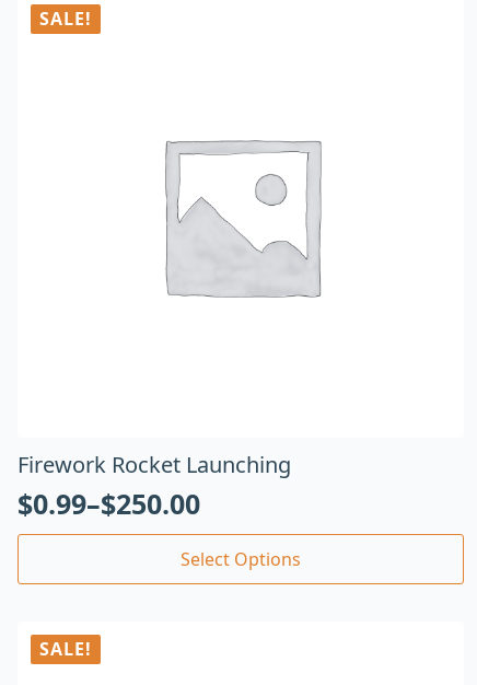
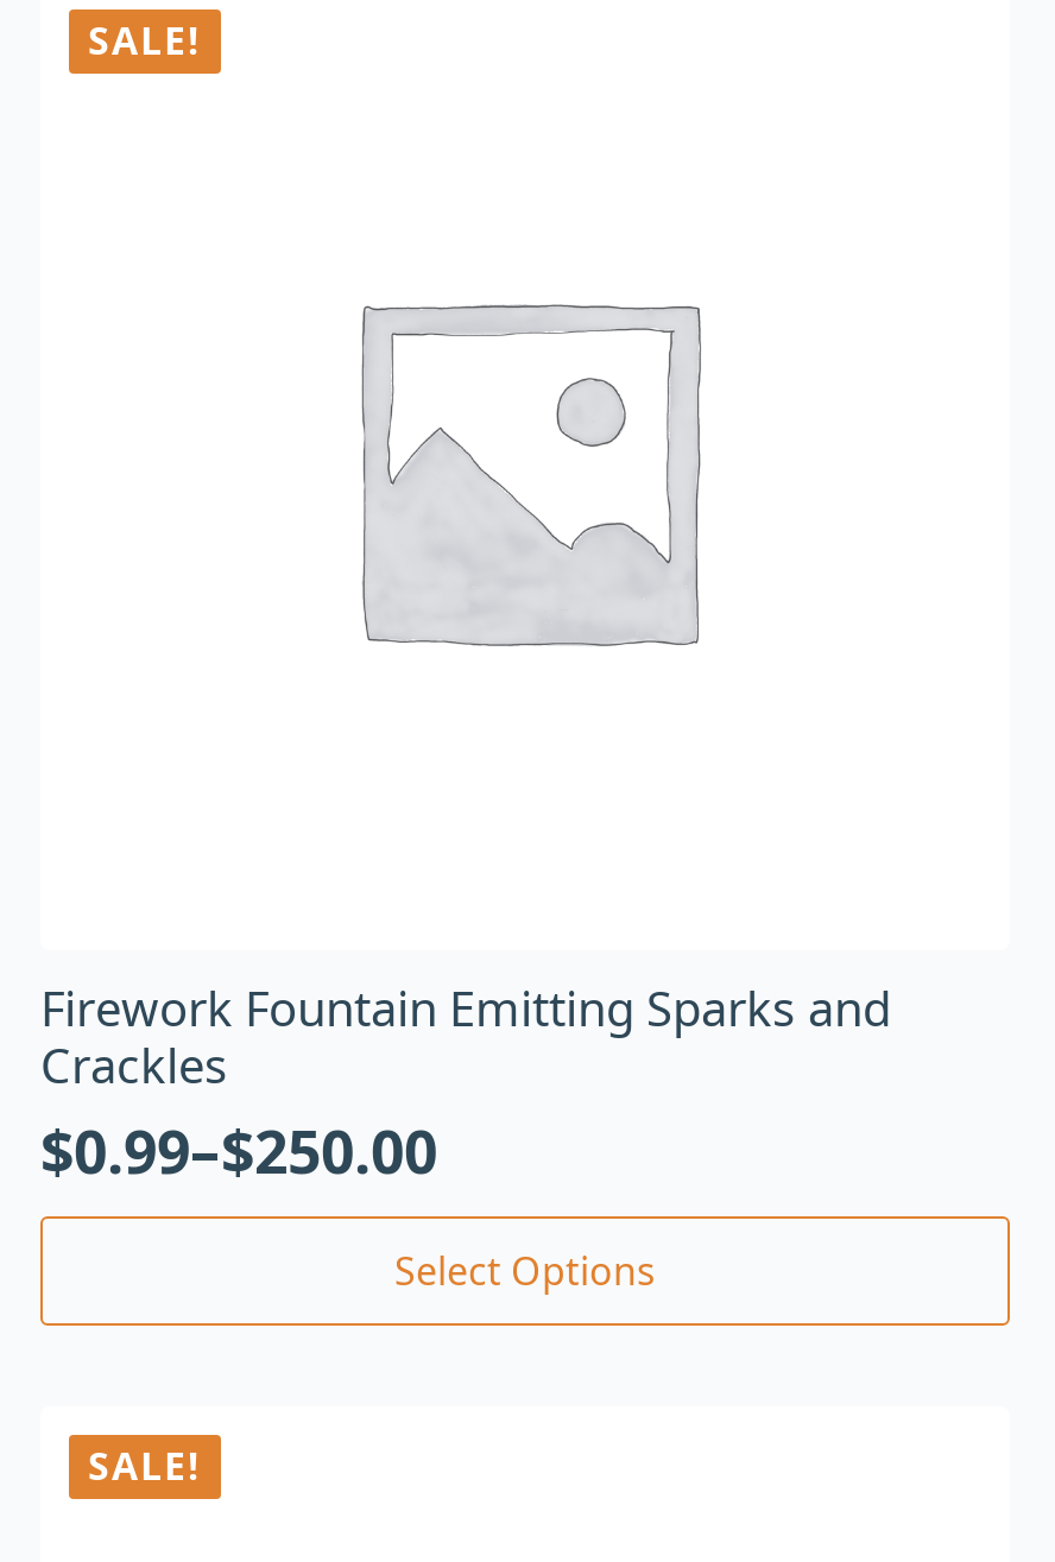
- Firework Rocket Launching
+ Firework Fountain Emitting Sparks and
+ Crackles
